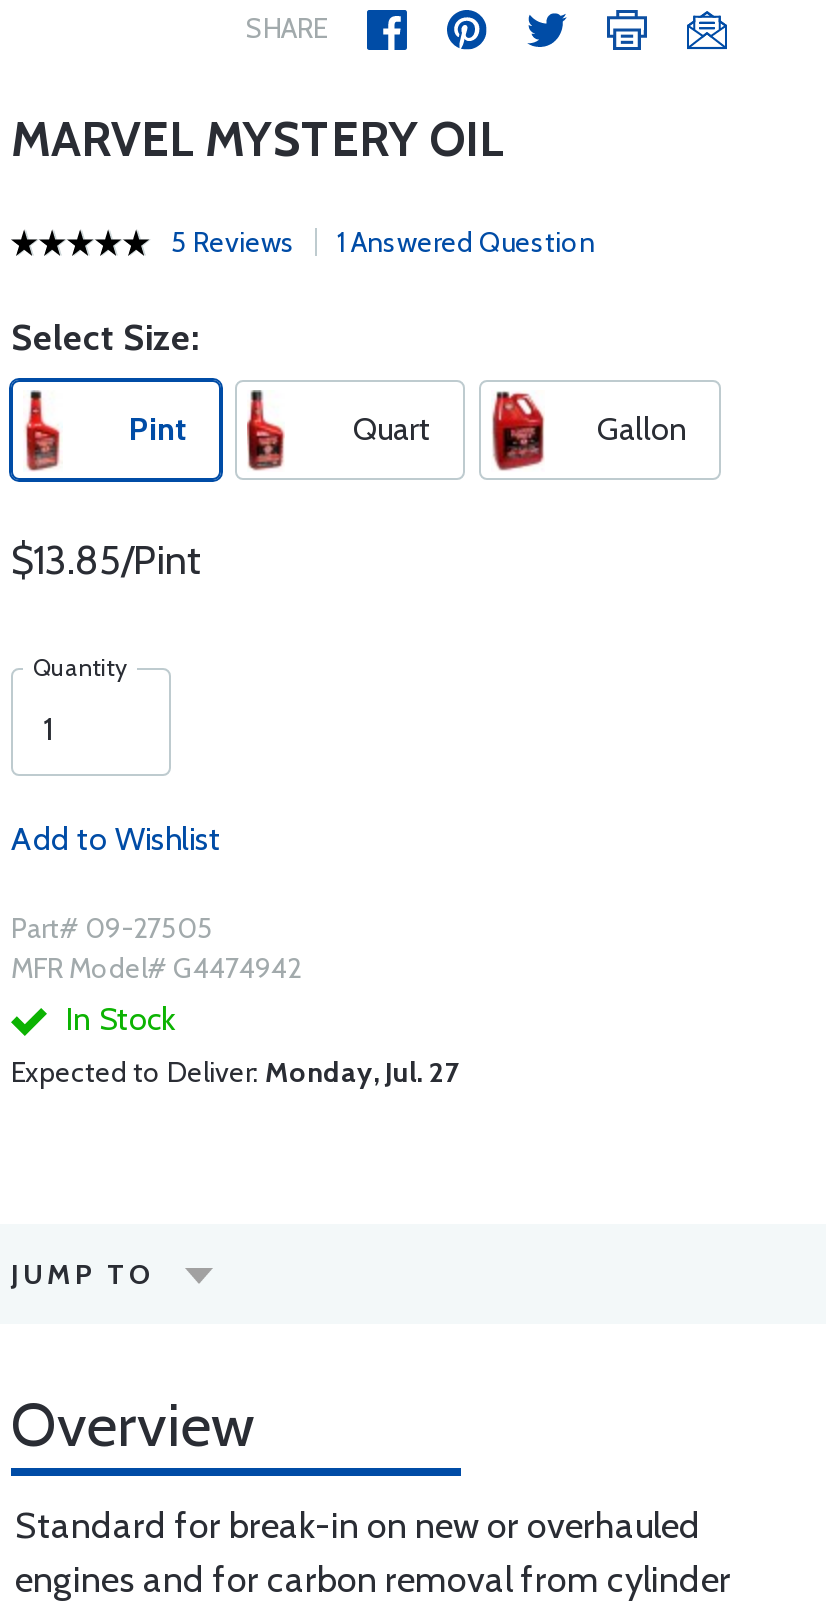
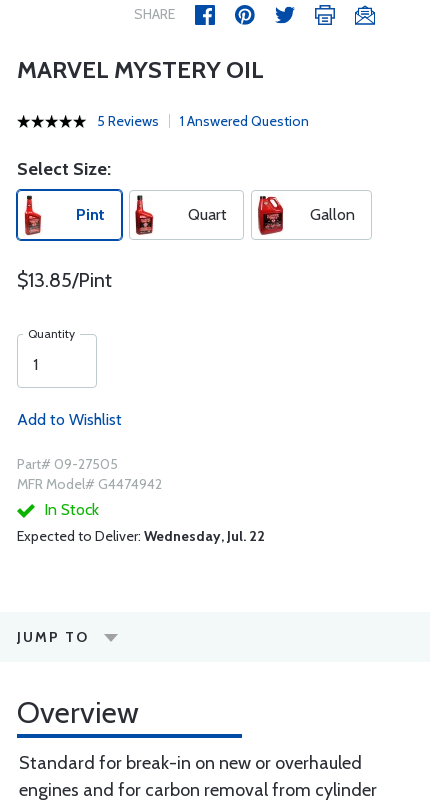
- Expected to Deliver: Monday, Jul. 27
+ Expected to Deliver: Wednesday, Jul. 22
